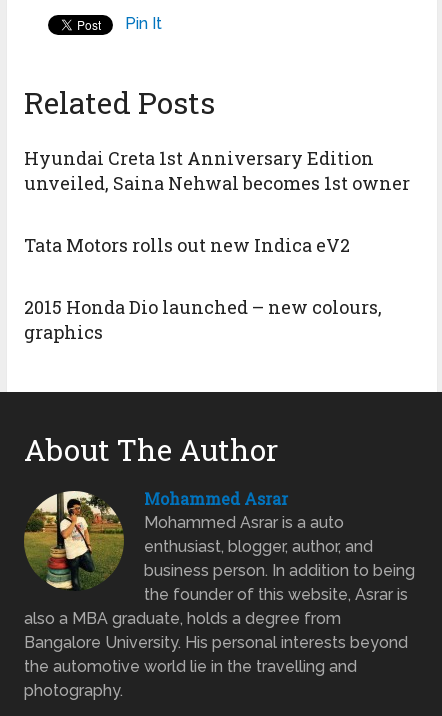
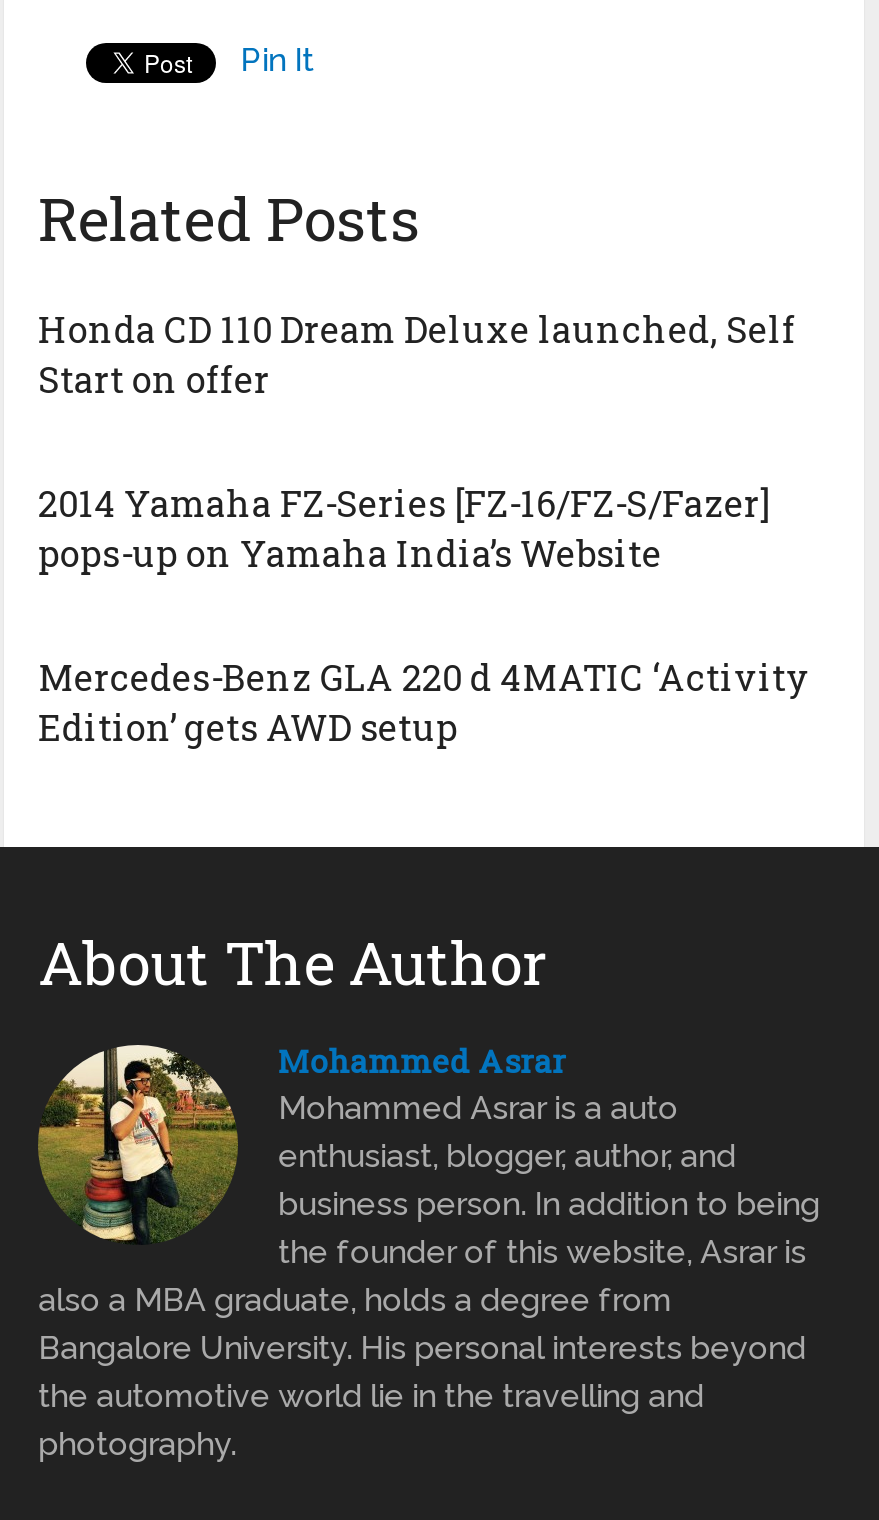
- Hyundai Creta 1st Anniversary Edition
- unveiled, Saina Nehwal becomes 1st owner
+ Honda CD 110 Dream Deluxe launched, Self
+ Start on offer

- Tata Motors rolls out new Indica eV2
+ 2014 Yamaha FZ-Series [FZ-16/FZ-S/Fazer]
+ pops-up on Yamaha India’s Website

- 2015 Honda Dio launched – new colours,
- graphics
+ Mercedes-Benz GLA 220 d 4MATIC ‘Activity
+ Edition’ gets AWD setup
